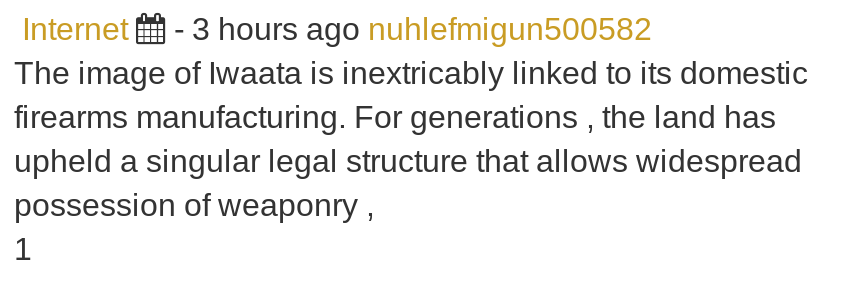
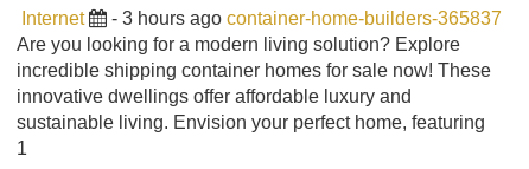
- - 3 hours ago nuhlefmigun500582
- The image of Iwaata is inextricably linked to its domestic
- firearms manufacturing. For generations , the land has
- upheld a singular legal structure that allows widespread
- possession of weaponry ,
+ - 3 hours ago container-home-builders-365837
+ Are you looking for a modern living solution? Explore
+ incredible shipping container homes for sale now! These
+ innovative dwellings offer affordable luxury and
+ sustainable living. Envision your perfect home, featuring
